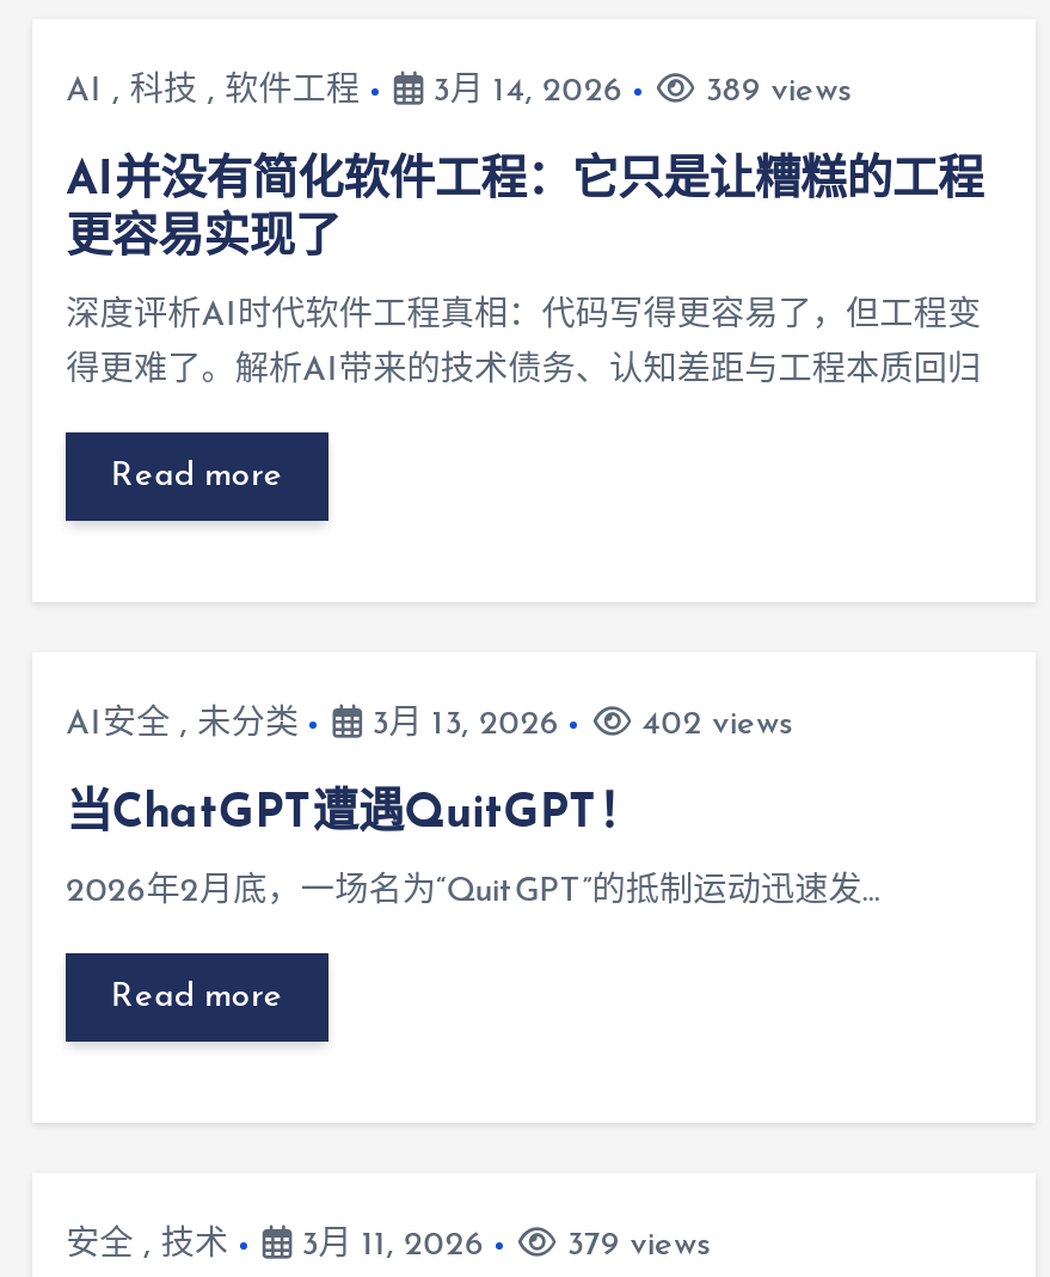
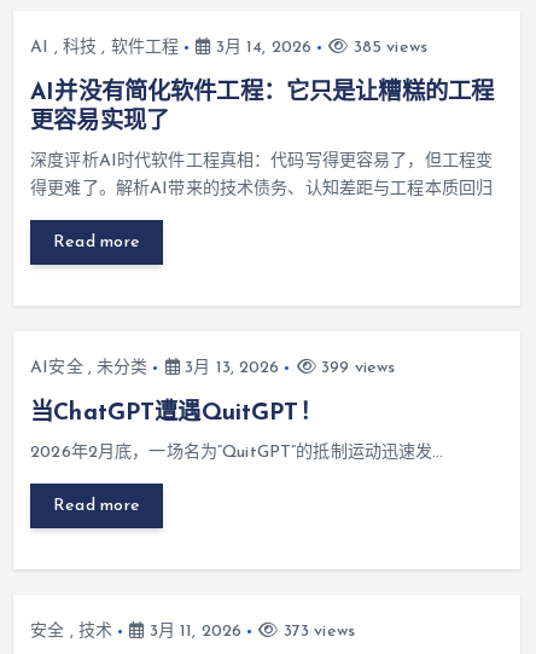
- 389 views
+ 385 views

- 402 views
+ 399 views

- 379 views
+ 373 views
